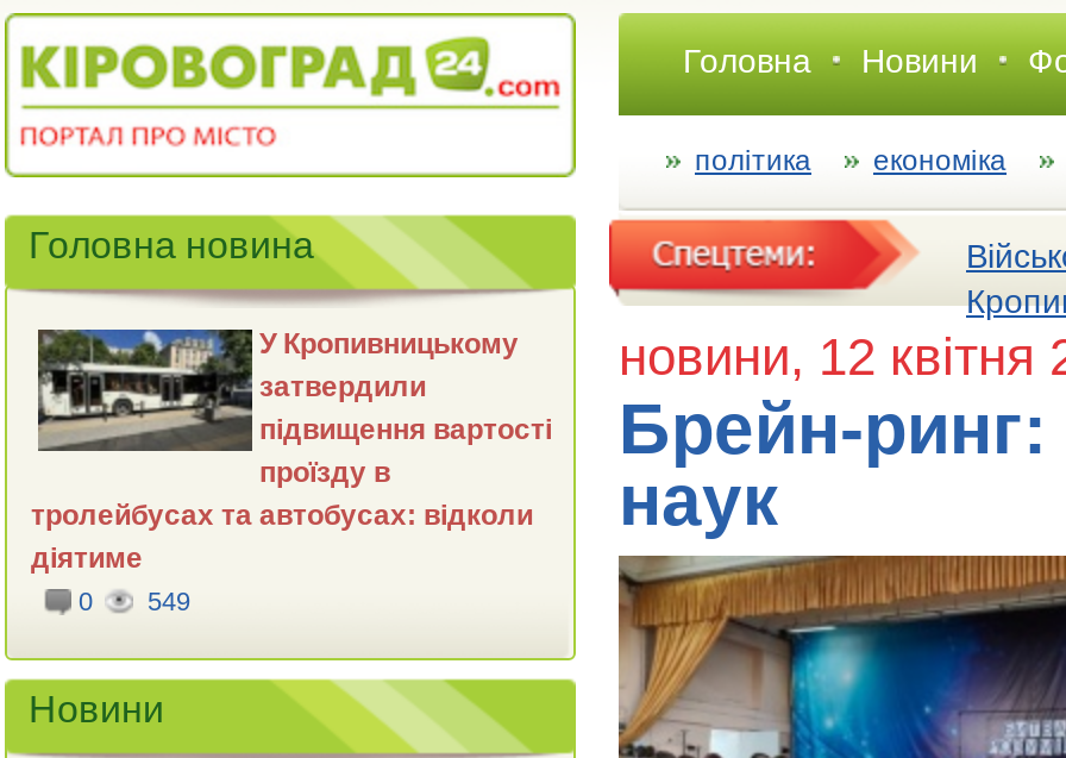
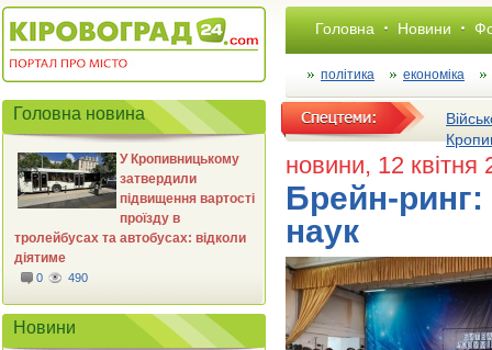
- 0 549
+ 0 490
